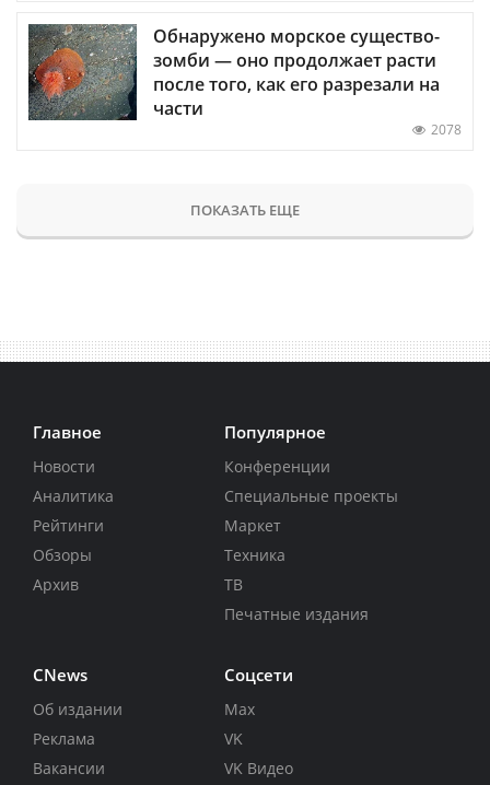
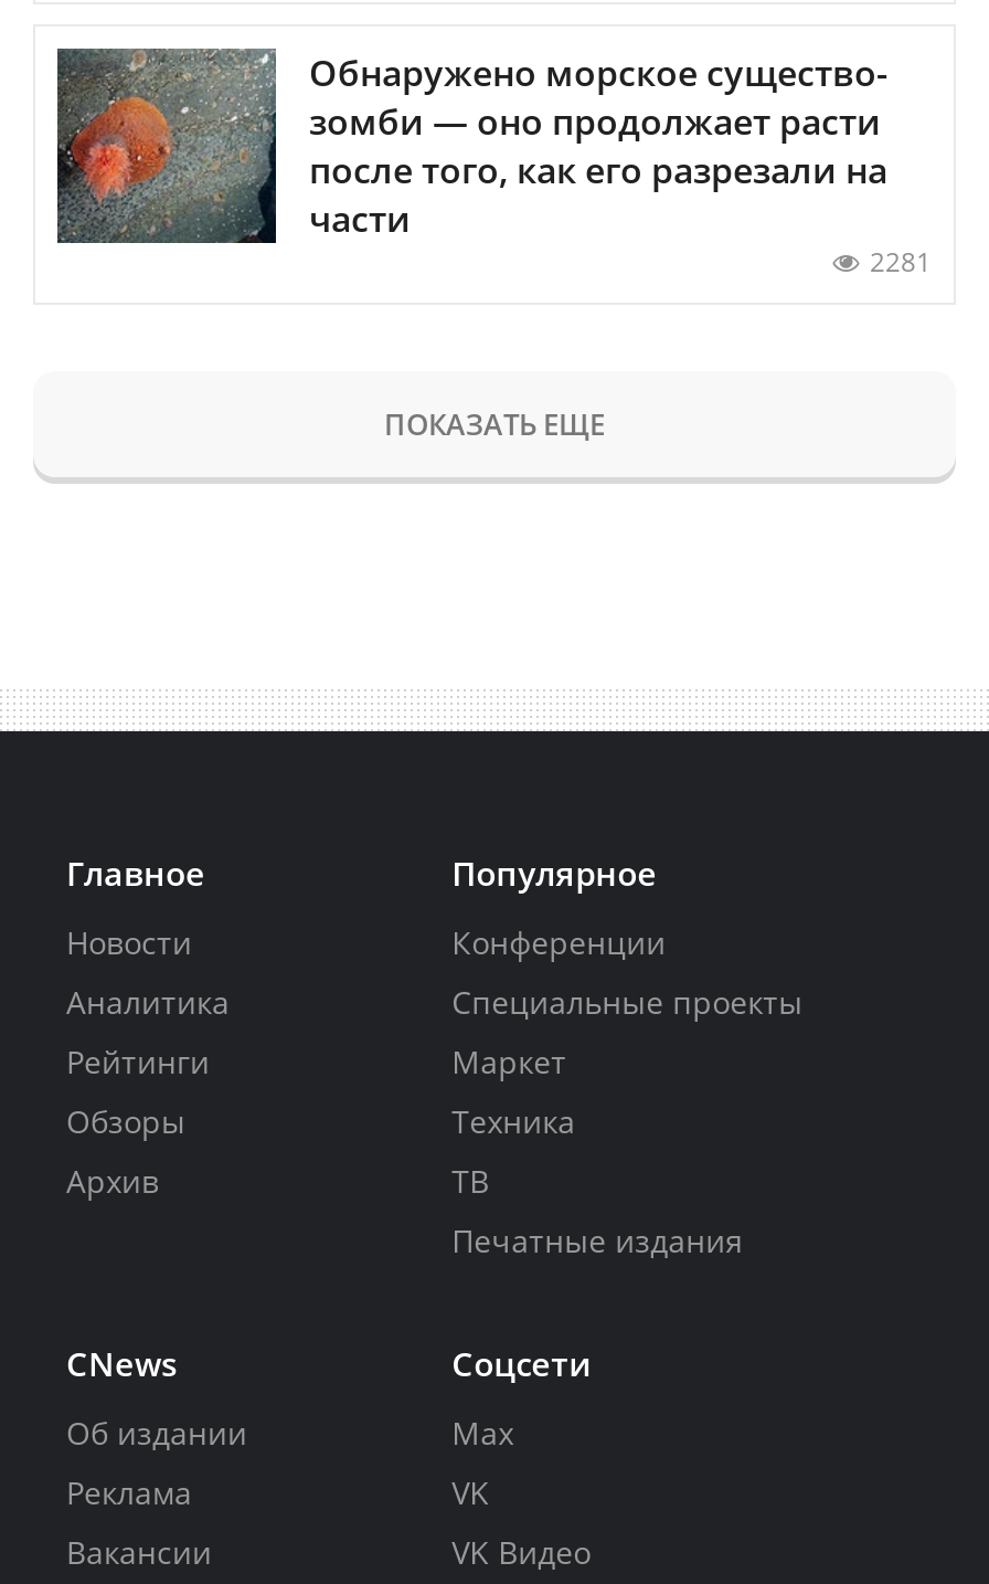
- 2078
+ 2281
